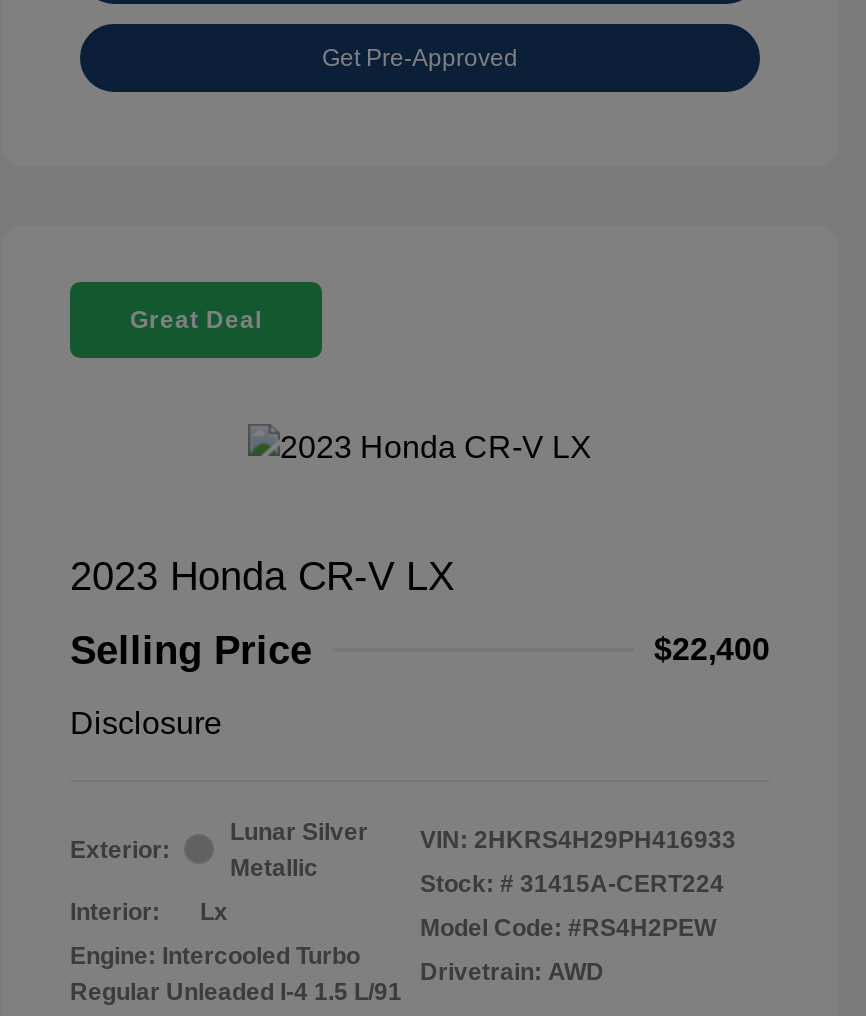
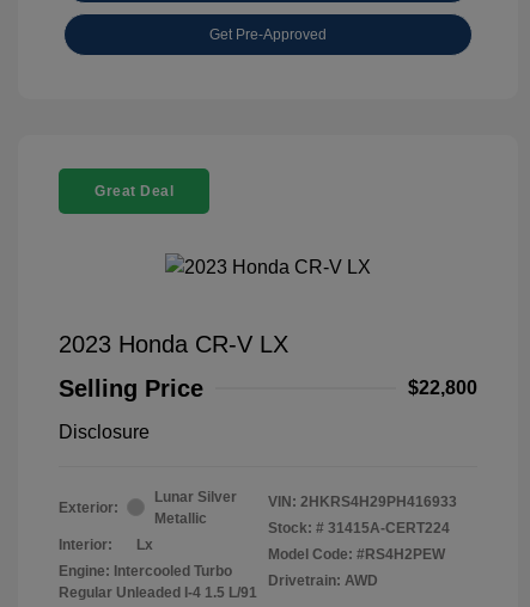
- $22,400
+ $22,800
